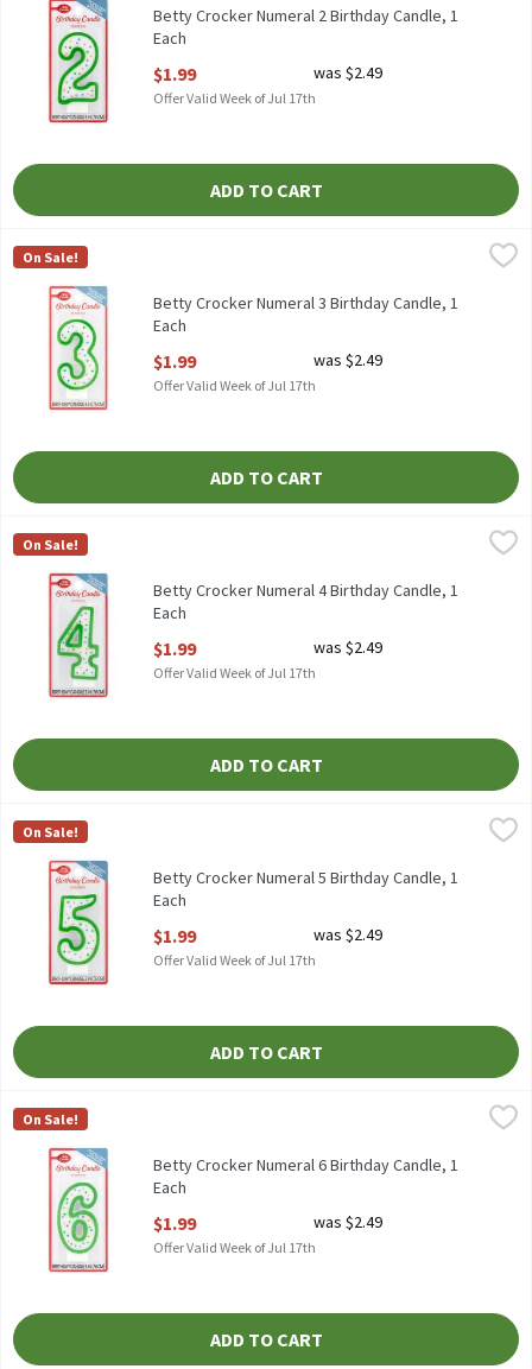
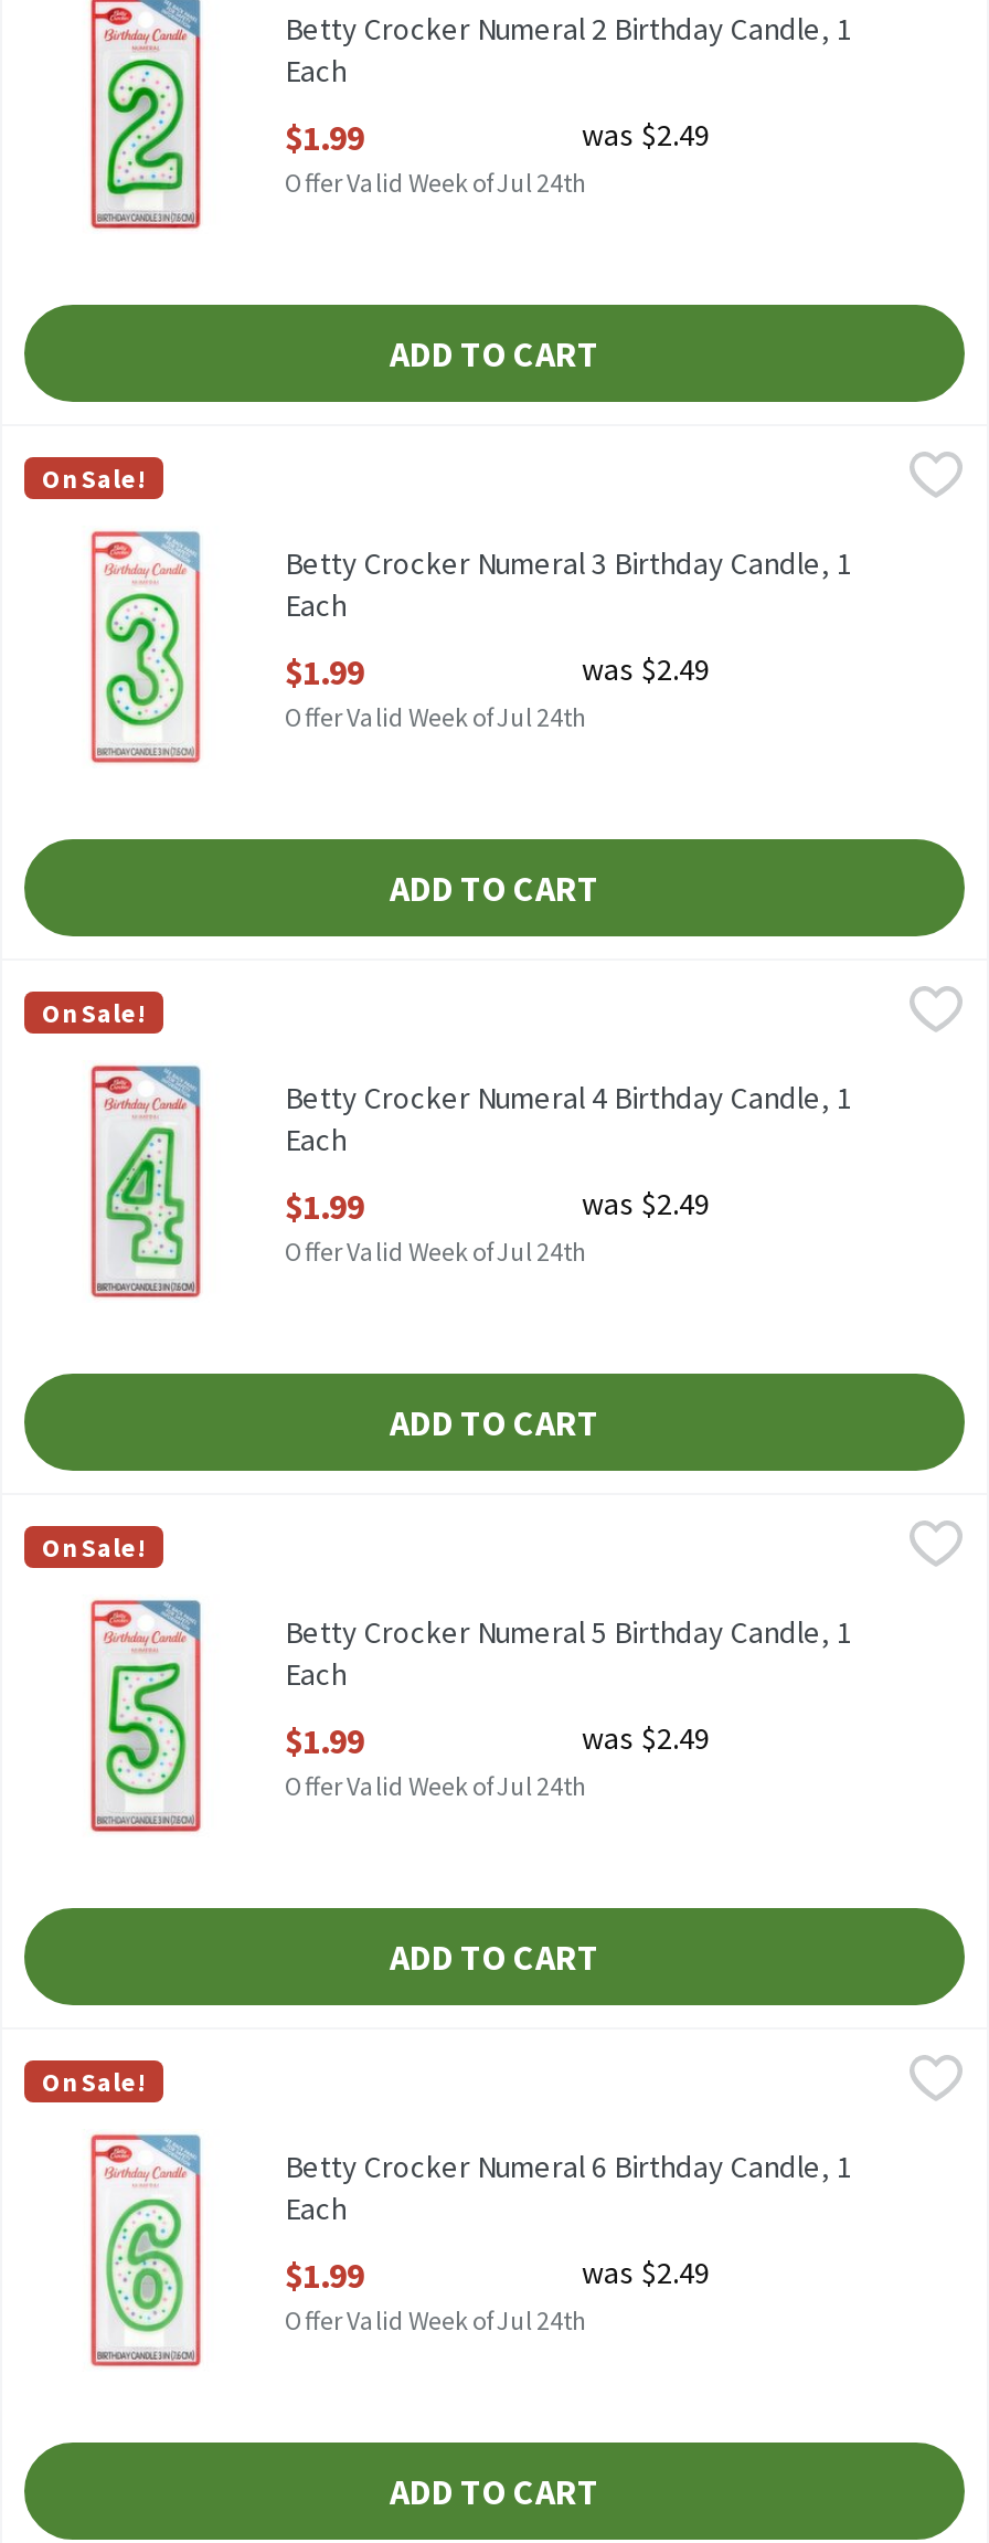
- Offer Valid Week of Jul 17th
+ Offer Valid Week of Jul 24th

- Offer Valid Week of Jul 17th
+ Offer Valid Week of Jul 24th

- Offer Valid Week of Jul 17th
+ Offer Valid Week of Jul 24th

- Offer Valid Week of Jul 17th
+ Offer Valid Week of Jul 24th

- Offer Valid Week of Jul 17th
+ Offer Valid Week of Jul 24th
